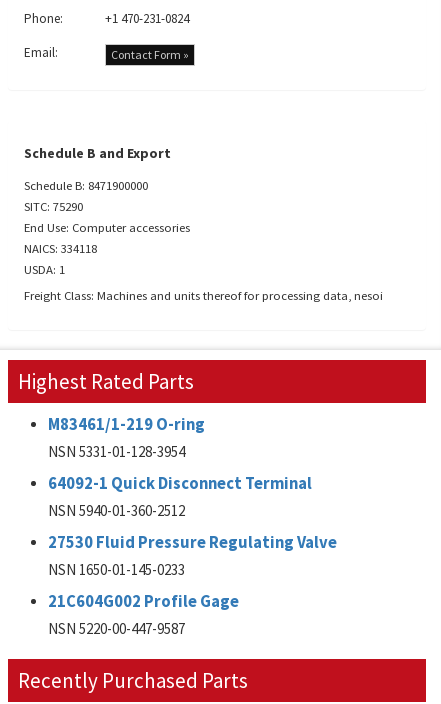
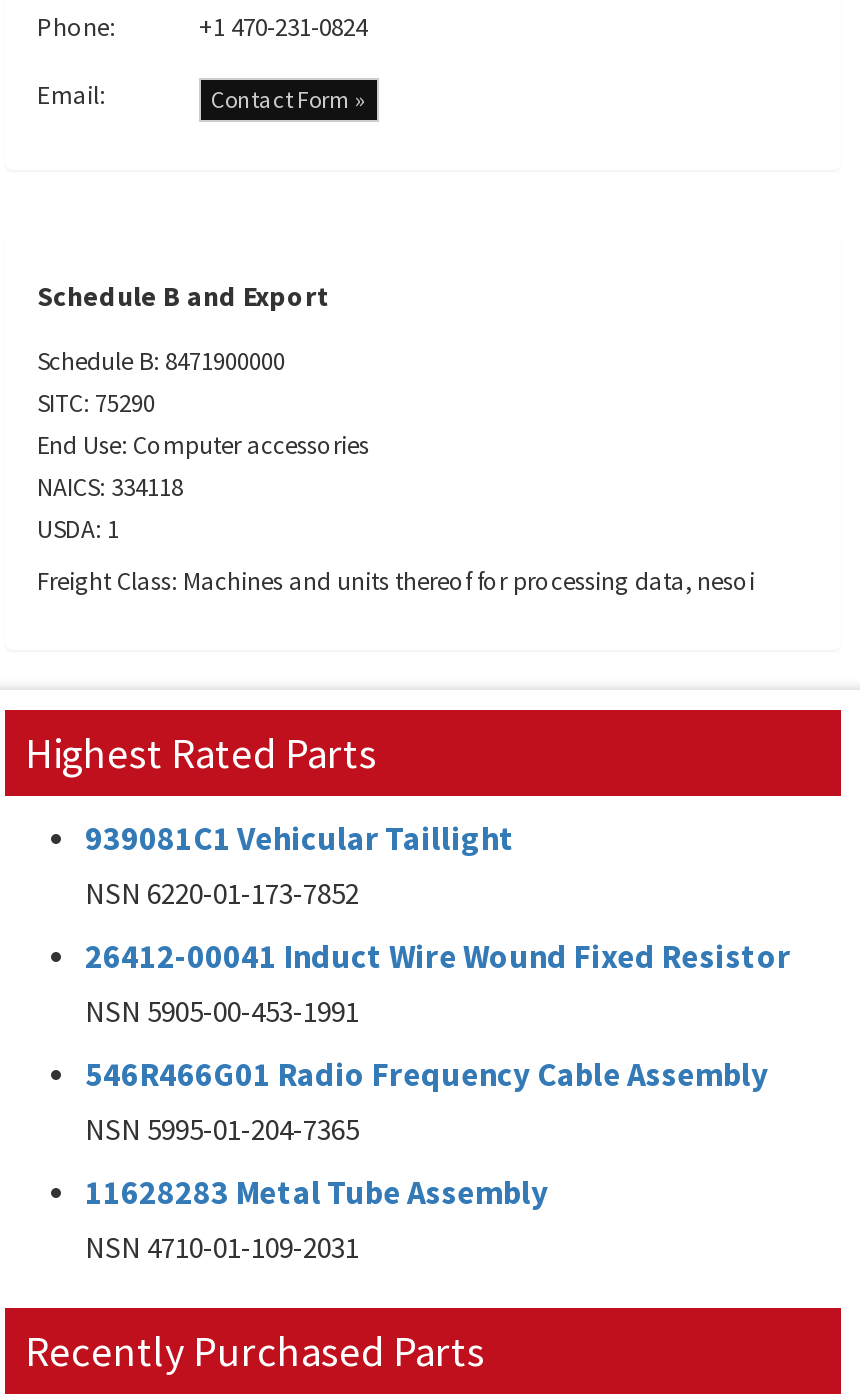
- M83461/1-219 O-ring
- NSN 5331-01-128-3954
+ 939081C1 Vehicular Taillight
+ NSN 6220-01-173-7852

- 64092-1 Quick Disconnect Terminal
- NSN 5940-01-360-2512
+ 26412-00041 Induct Wire Wound Fixed Resistor
+ NSN 5905-00-453-1991

- 27530 Fluid Pressure Regulating Valve
- NSN 1650-01-145-0233
+ 546R466G01 Radio Frequency Cable Assembly
+ NSN 5995-01-204-7365

- 21C604G002 Profile Gage
- NSN 5220-00-447-9587
+ 11628283 Metal Tube Assembly
+ NSN 4710-01-109-2031
